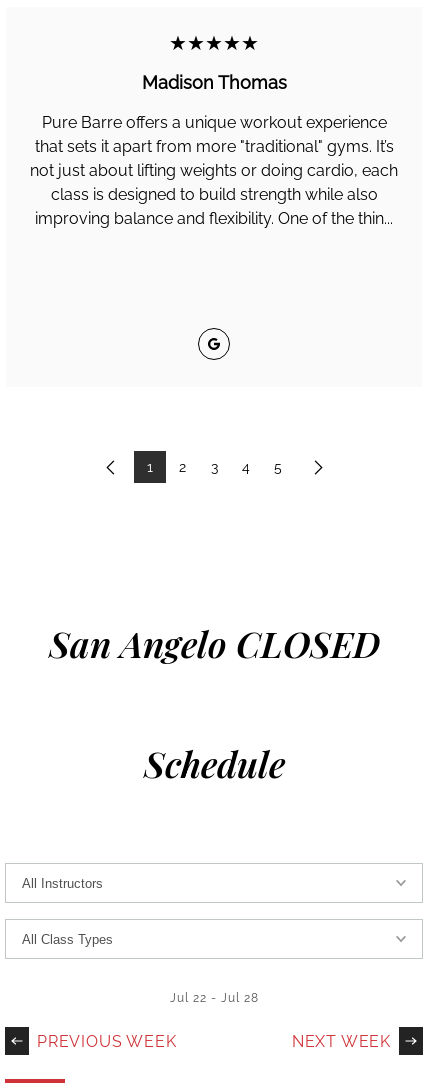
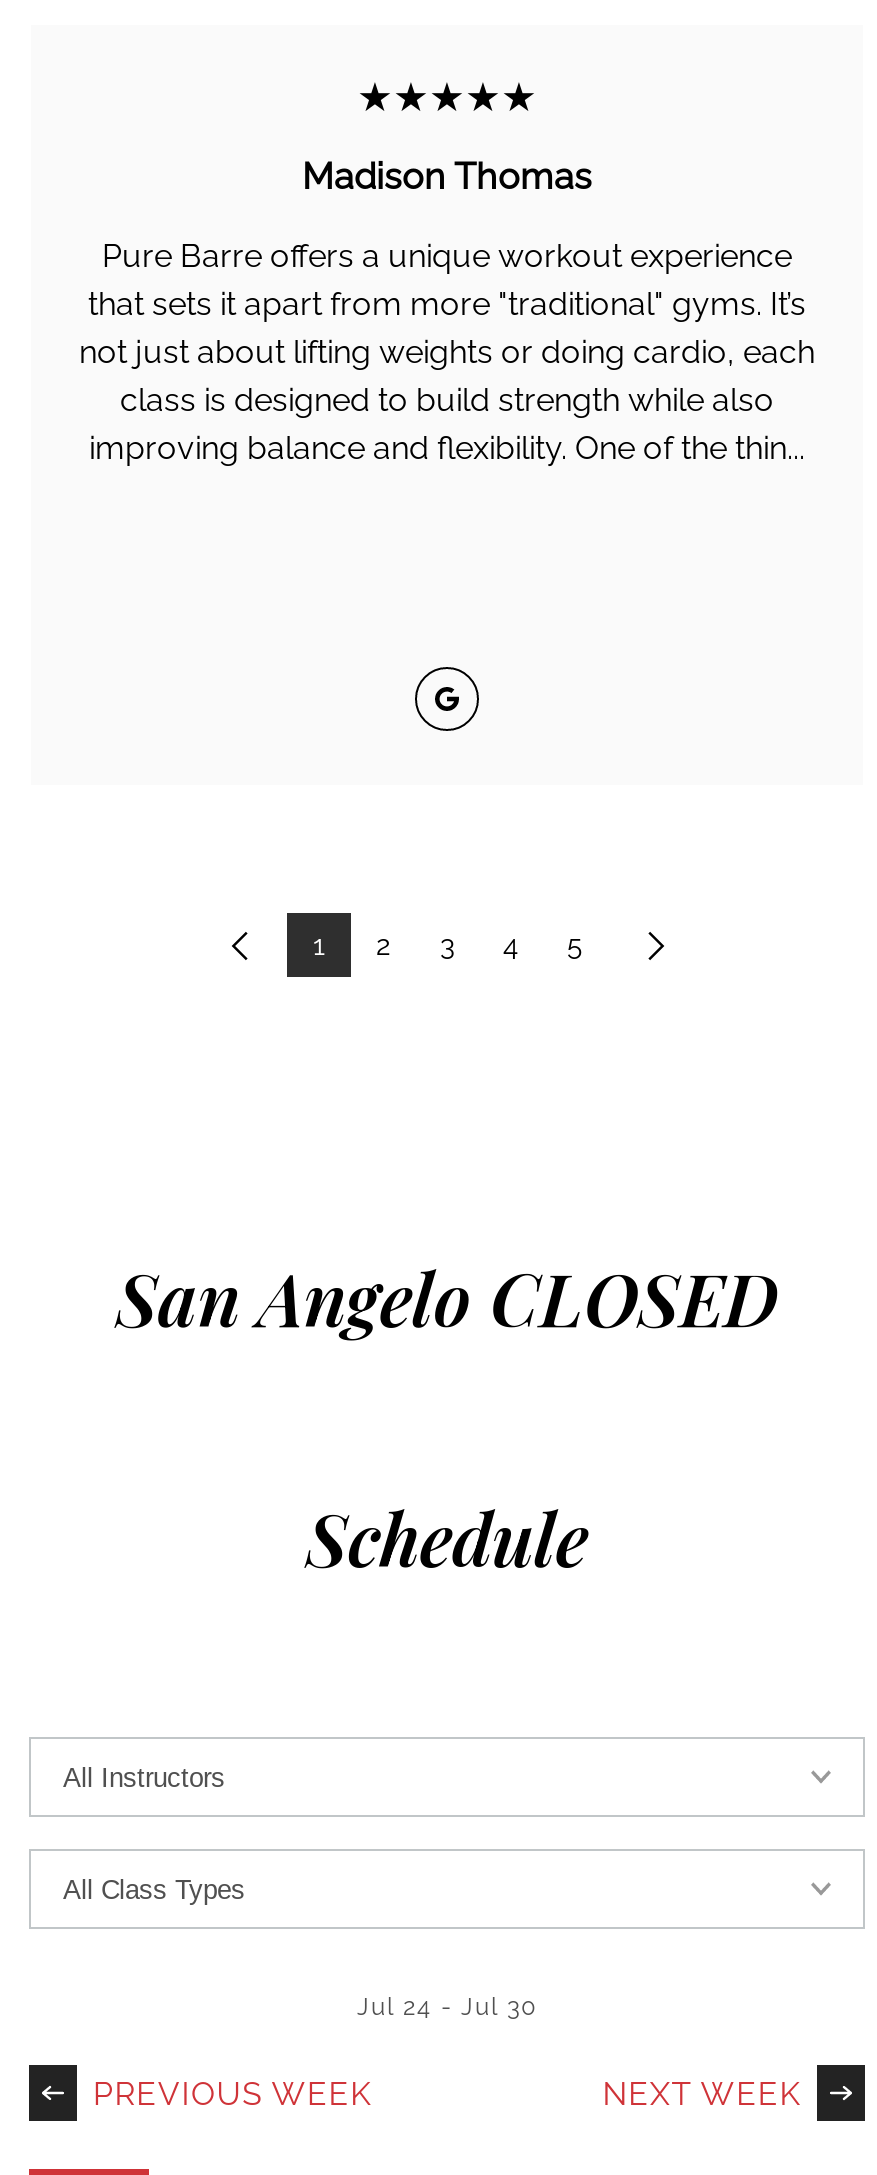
- Jul 22 - Jul 28
+ Jul 24 - Jul 30
